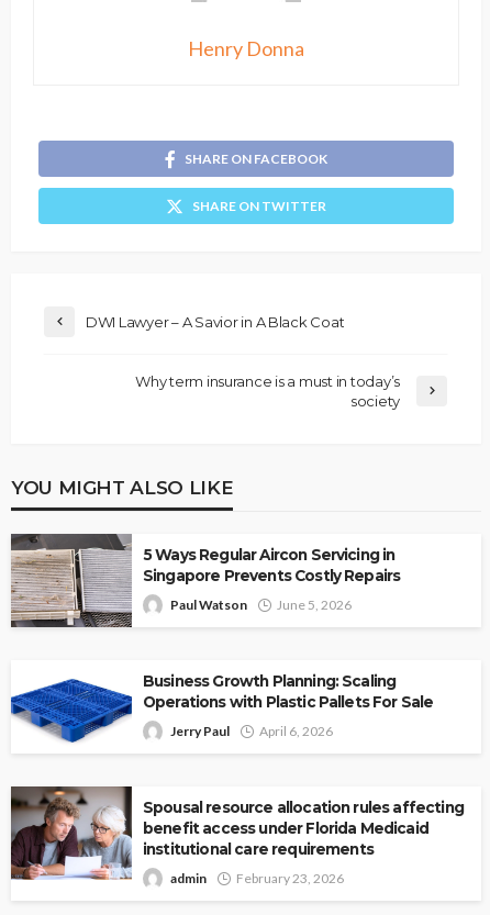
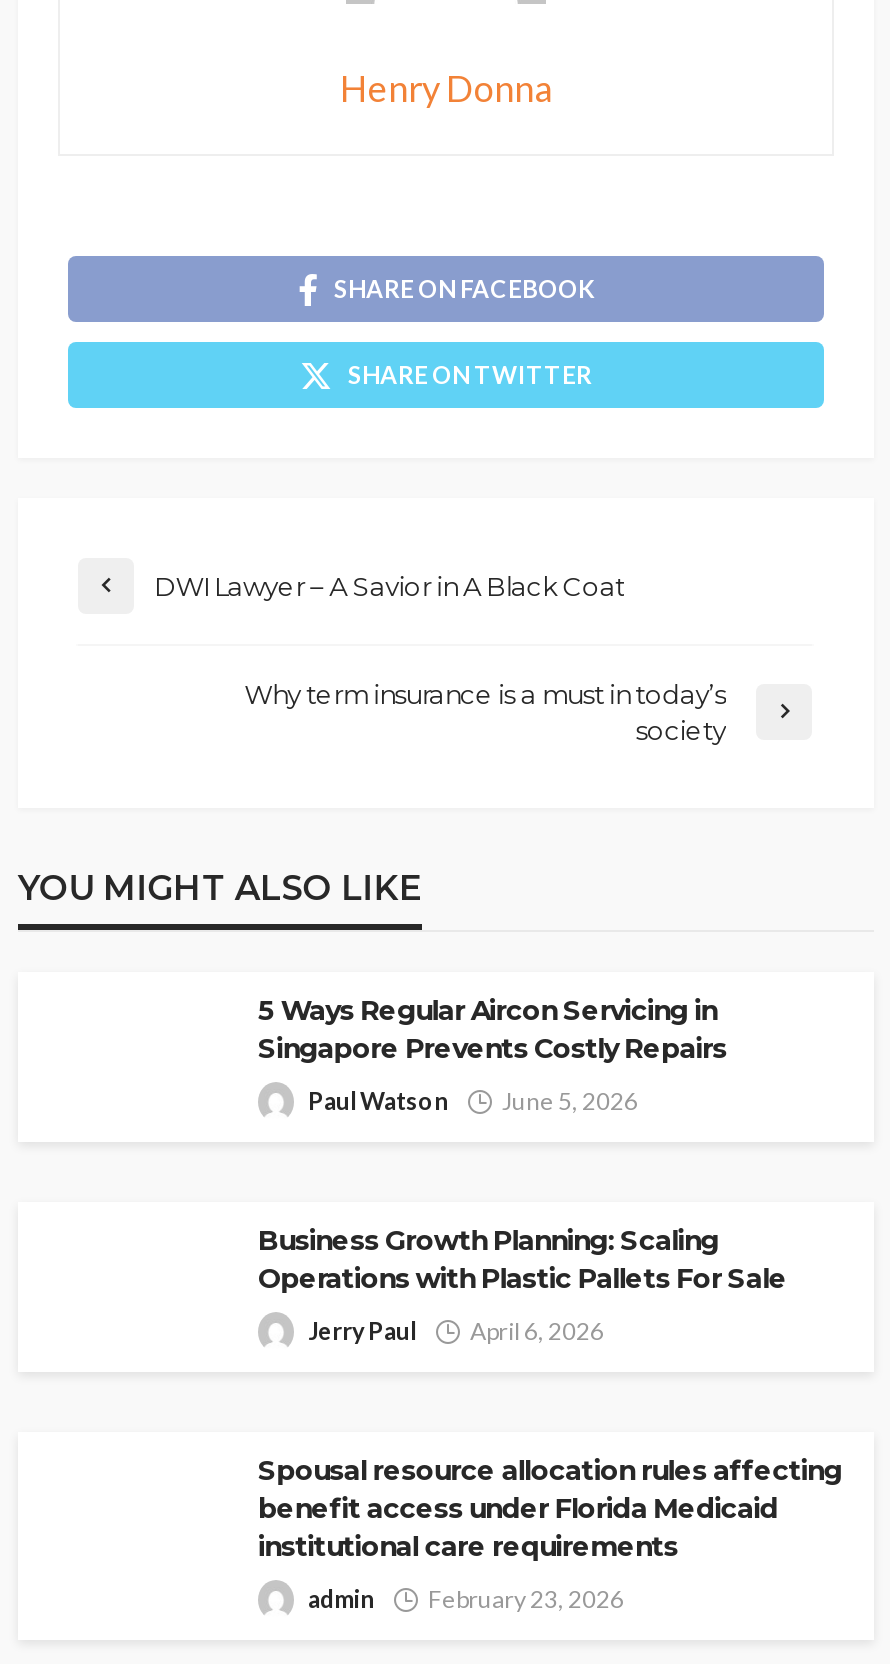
- [image]

- [image]

- [image]
